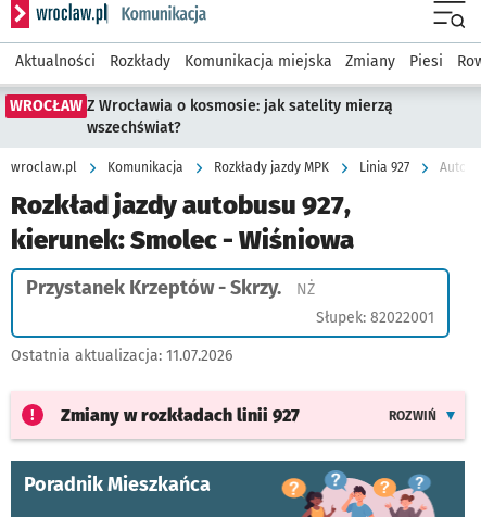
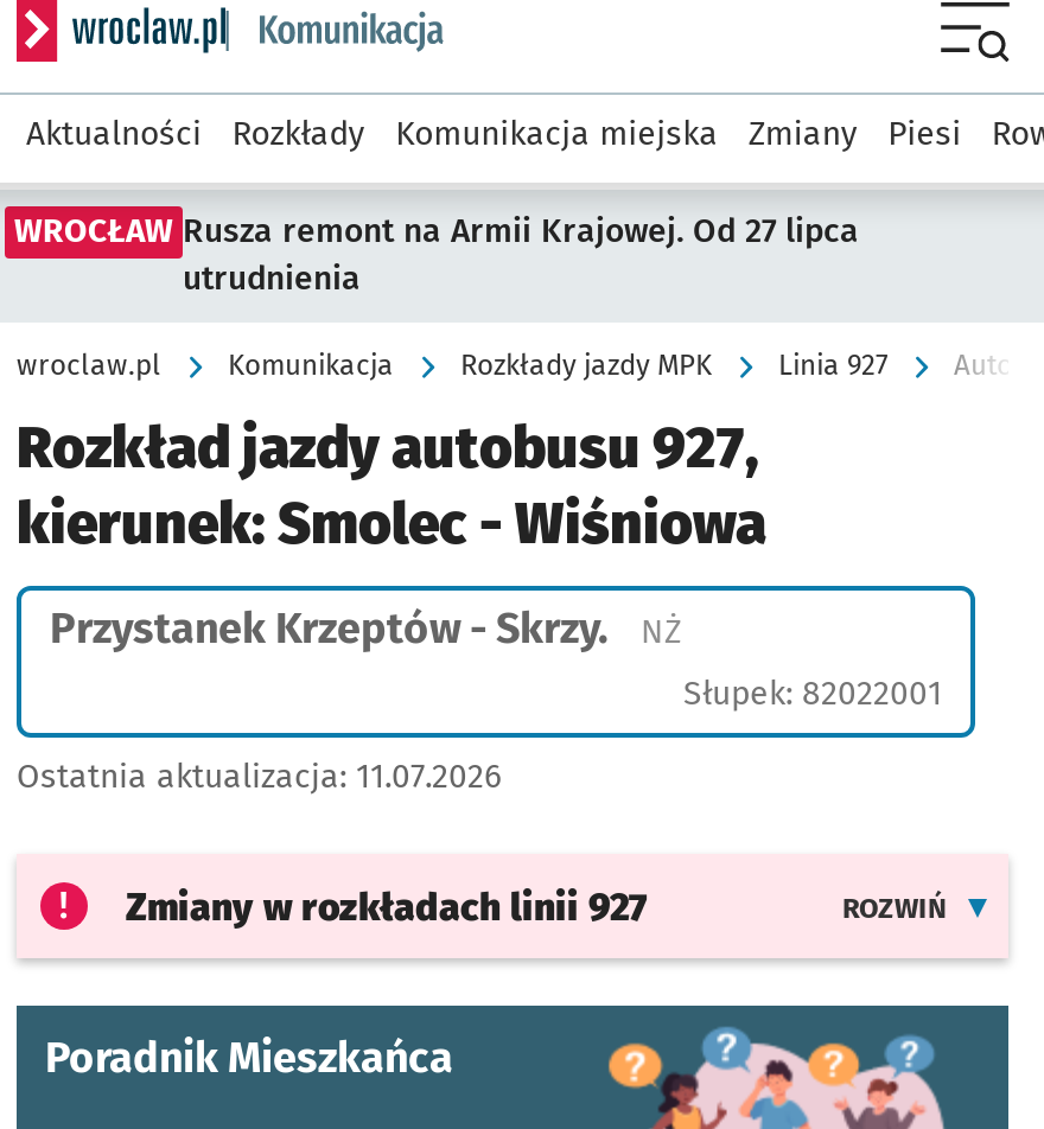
- WROCŁAW Z Wrocławia o kosmosie: jak satelity mierzą
- wszechświat?
+ WROCŁAW Rusza remont na Armii Krajowej. Od 27 lipca
+ utrudnienia
